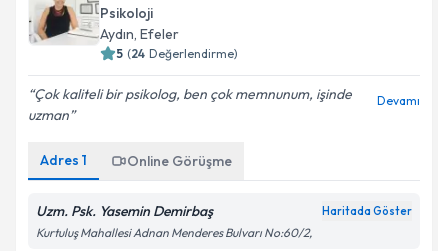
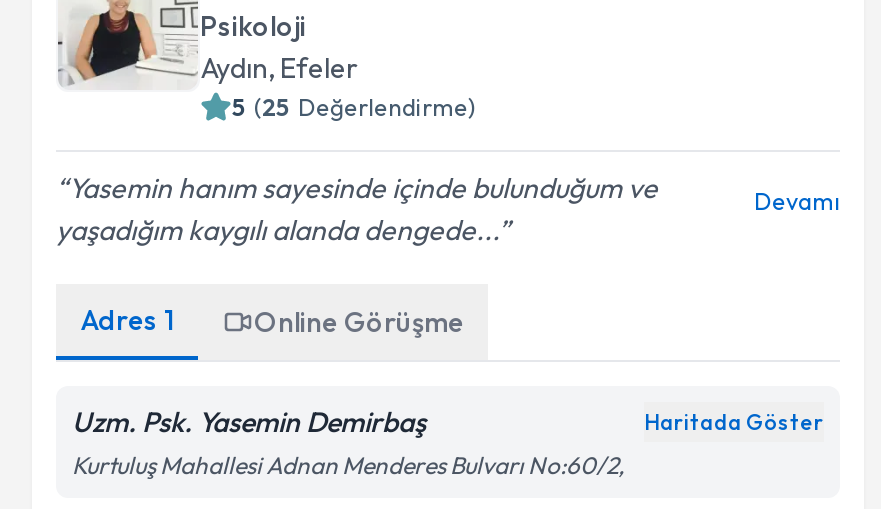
- 5 (24 Değerlendirme)
+ 5 (25 Değerlendirme)

- Çok kaliteli bir psikolog, ben çok memnunum, işinde
- uzman
+ Yasemin hanım sayesinde içinde bulunduğum ve
+ yaşadığım kaygılı alanda dengede...
